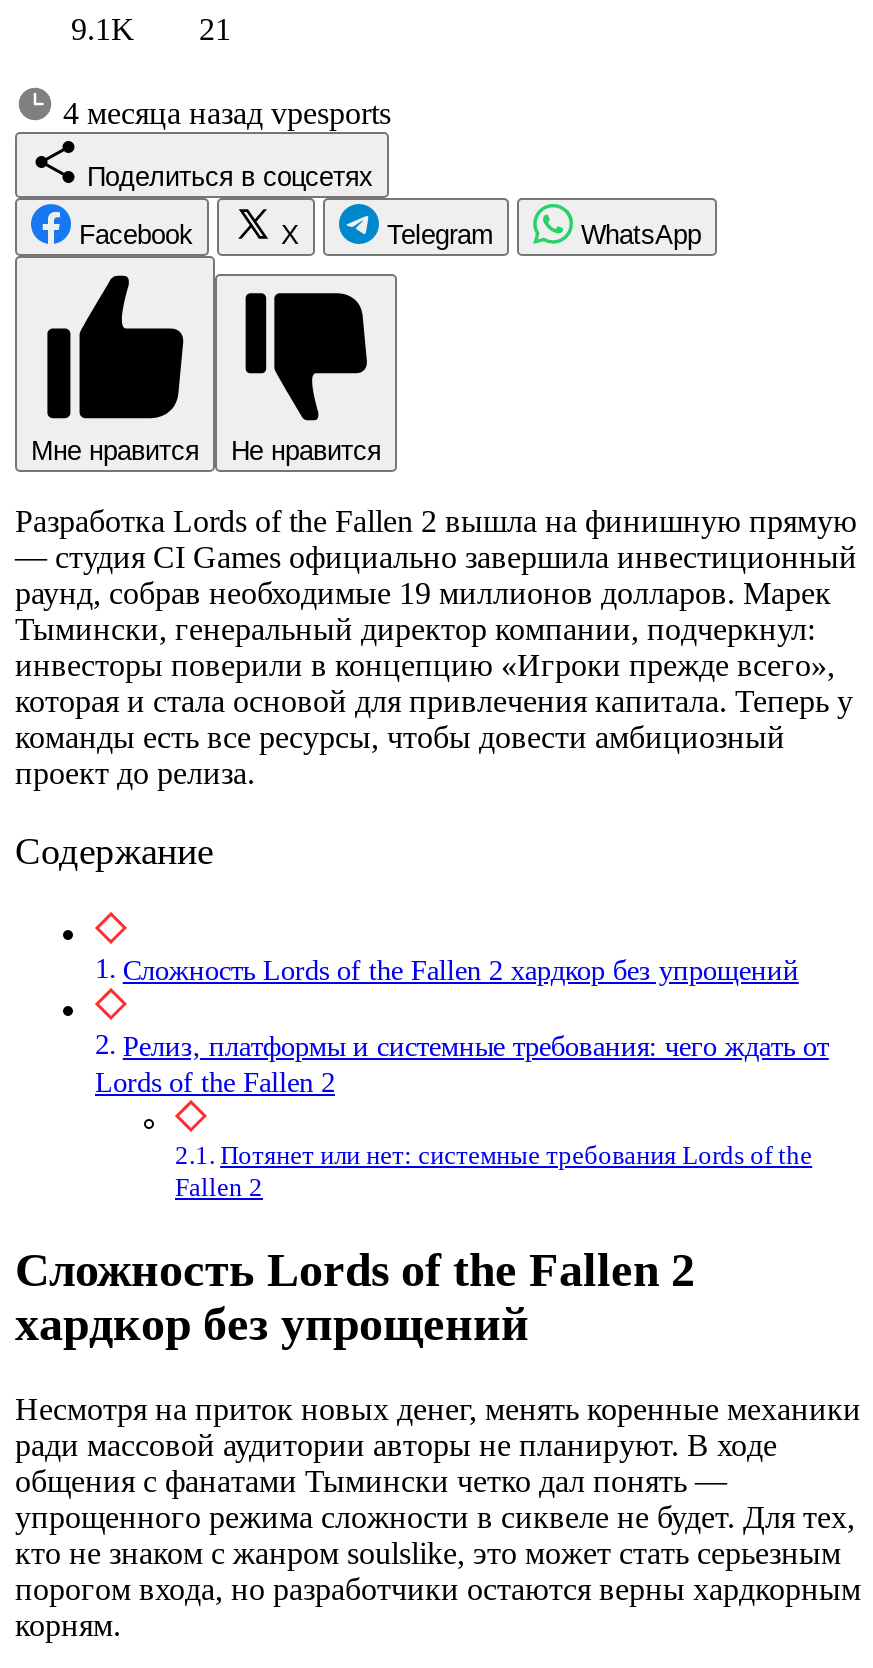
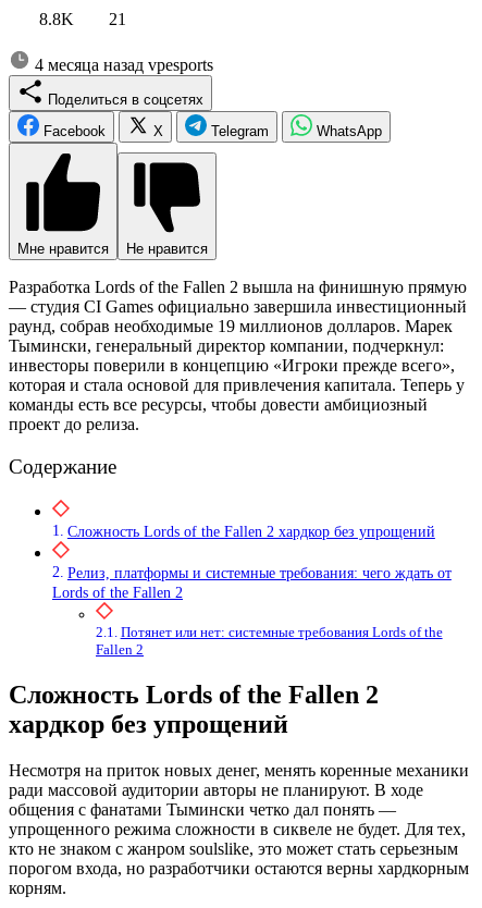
- 9.1K 21
+ 8.8K 21
